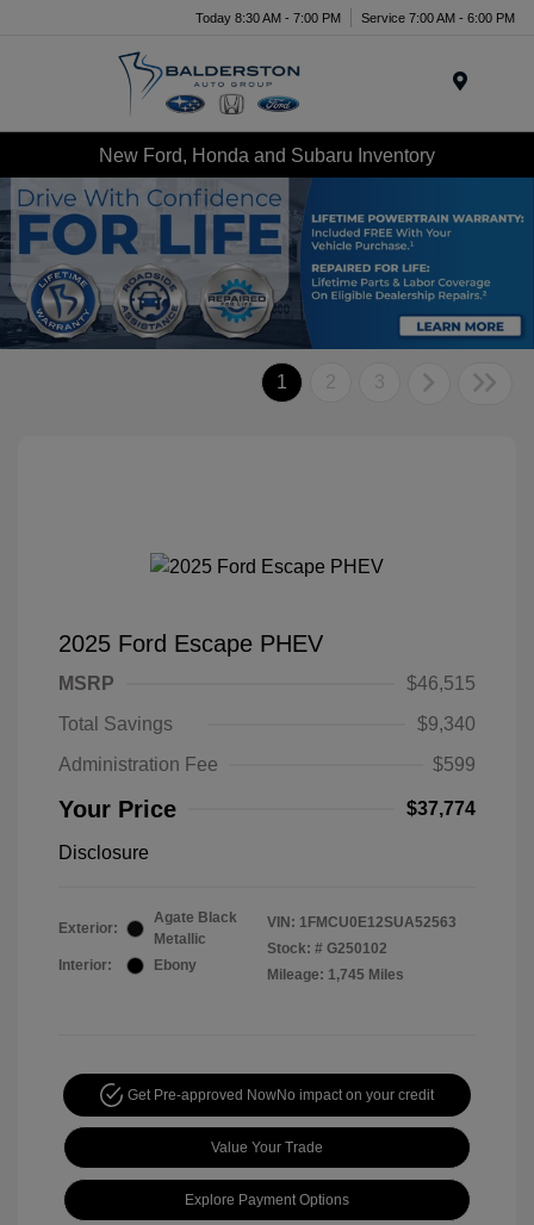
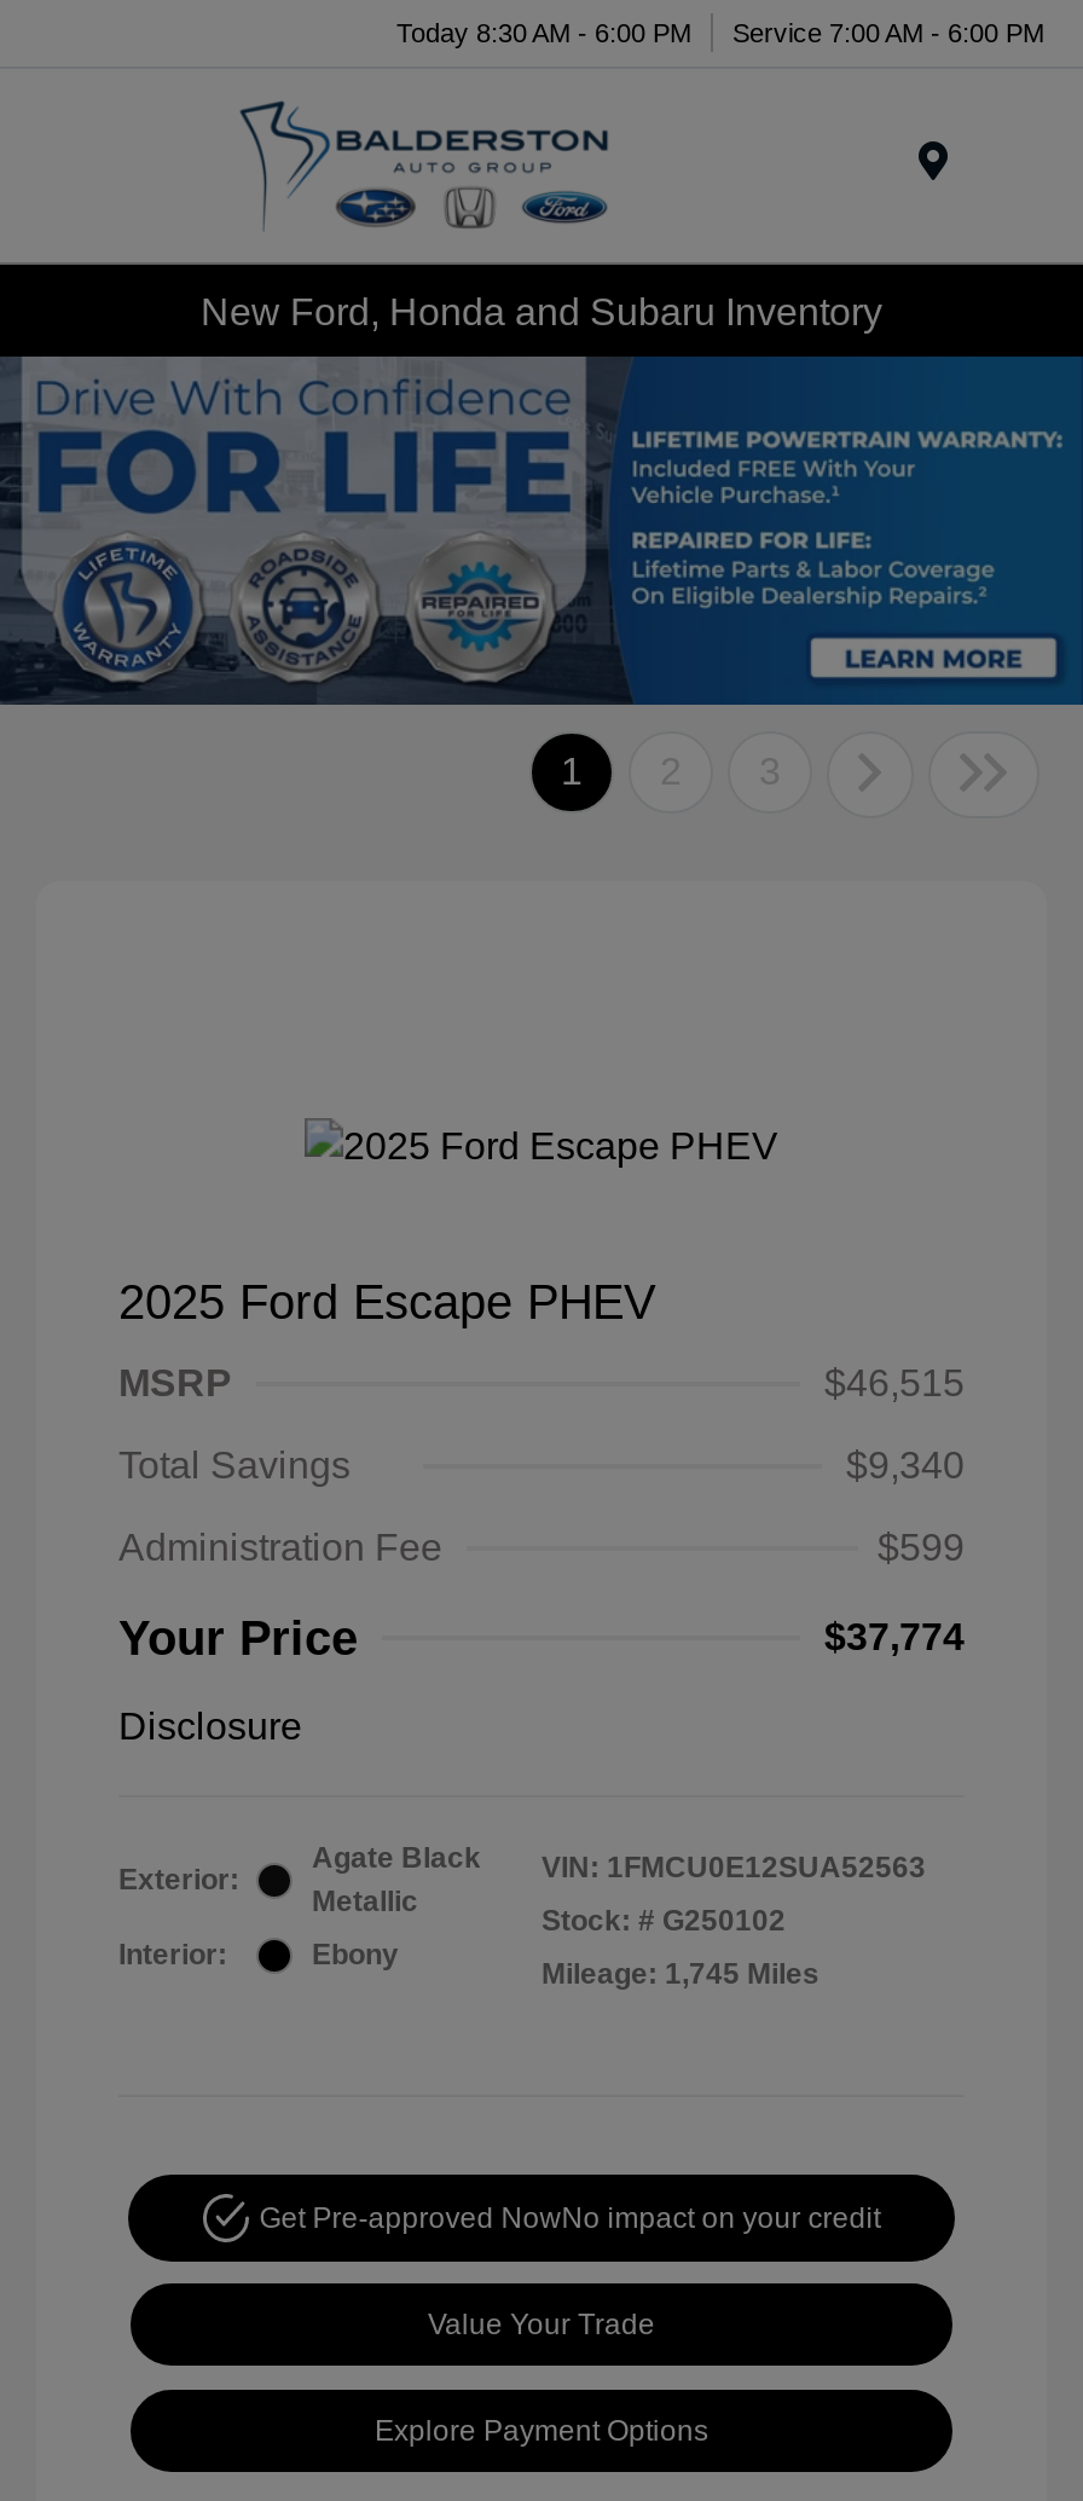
- Today 8:30 AM - 7:00 PM Service 7:00 AM - 6:00 PM
+ Today 8:30 AM - 6:00 PM Service 7:00 AM - 6:00 PM
